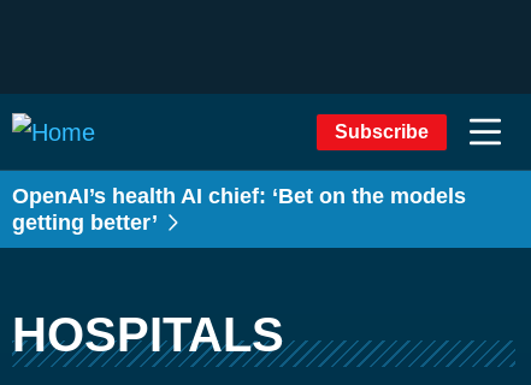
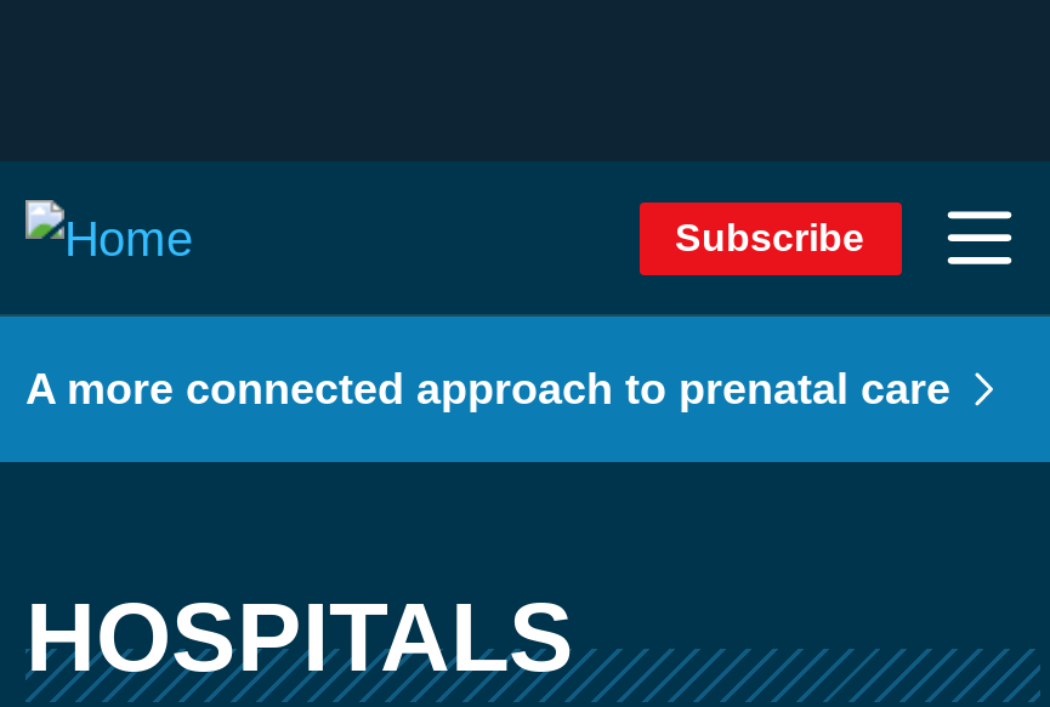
- OpenAI’s health AI chief: ‘Bet on the models
- getting better’
+ A more connected approach to prenatal care
